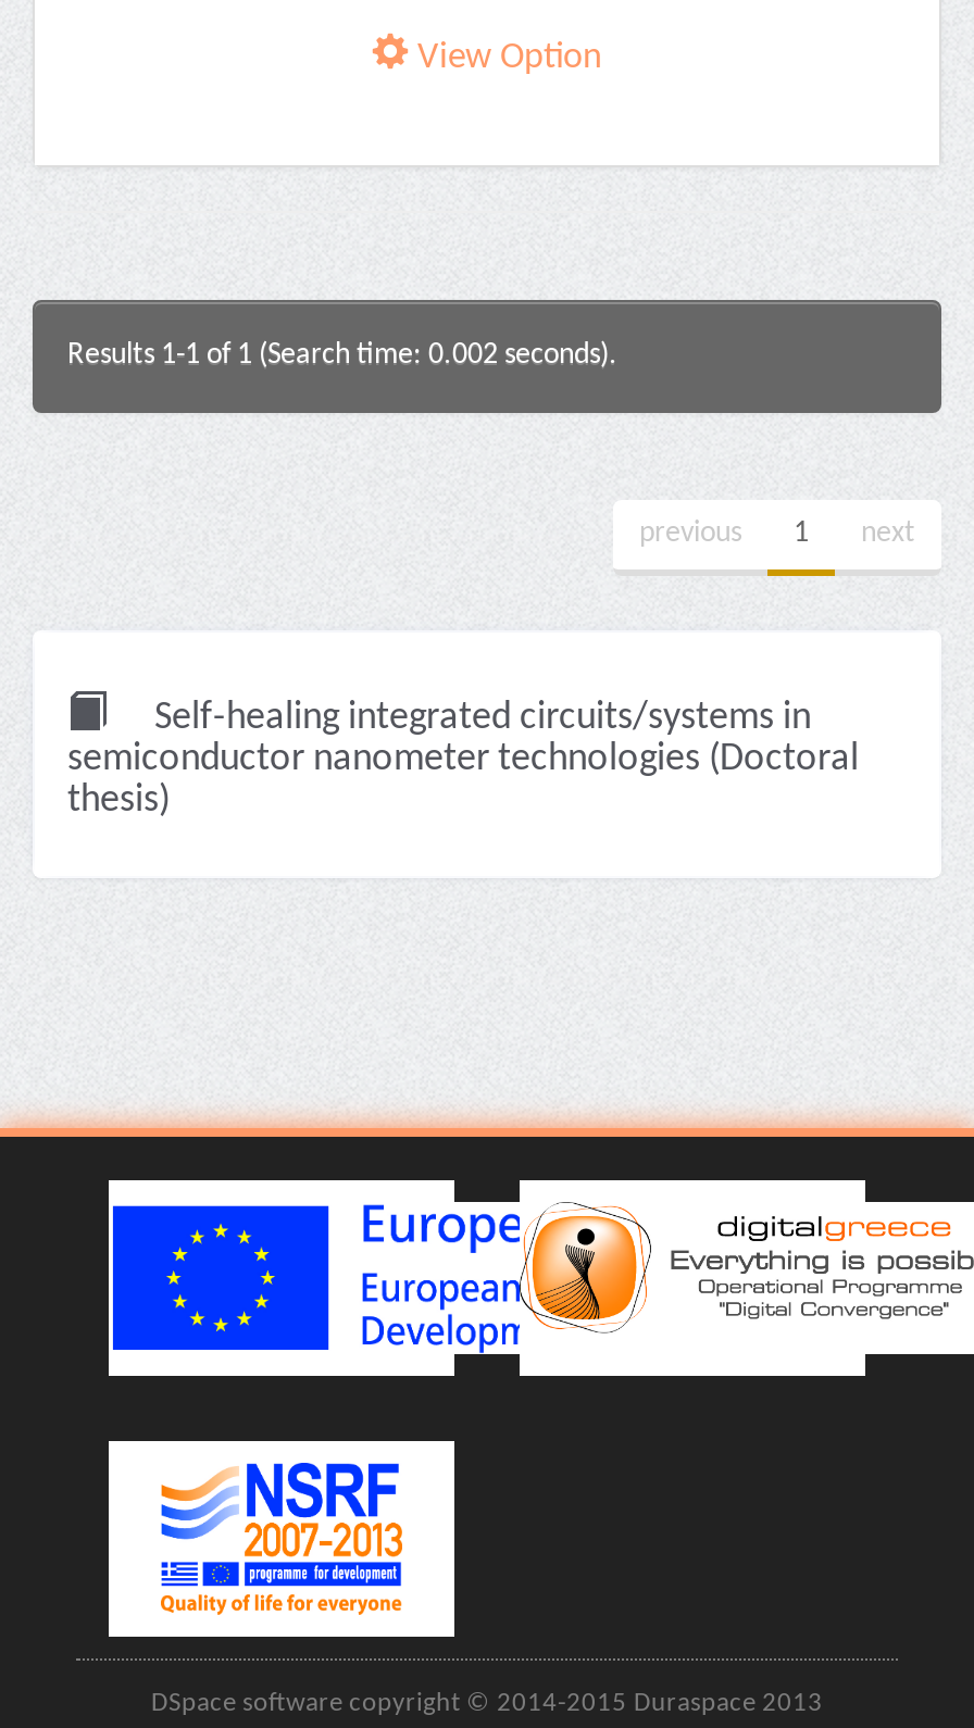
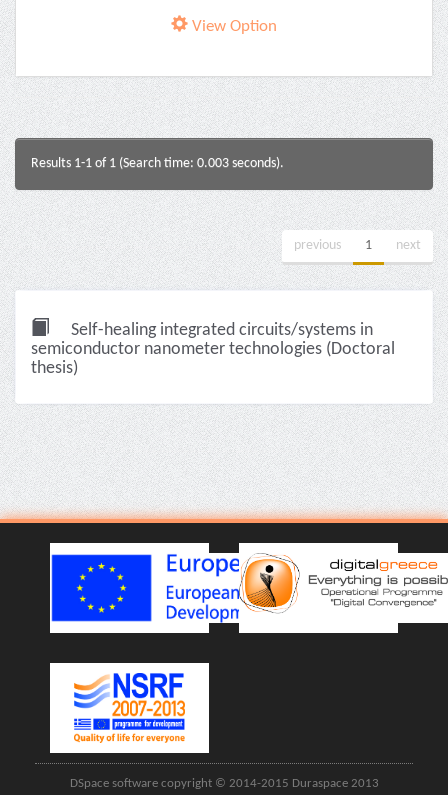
- Results 1-1 of 1 (Search time: 0.002 seconds).
+ Results 1-1 of 1 (Search time: 0.003 seconds).
